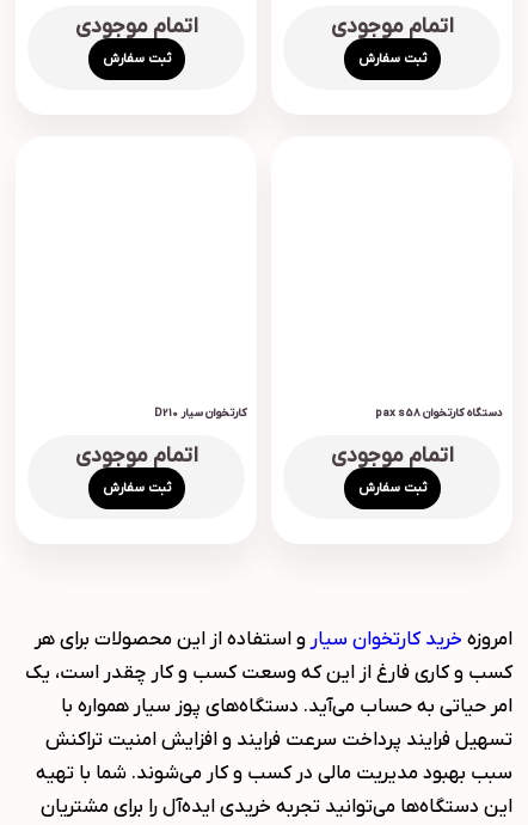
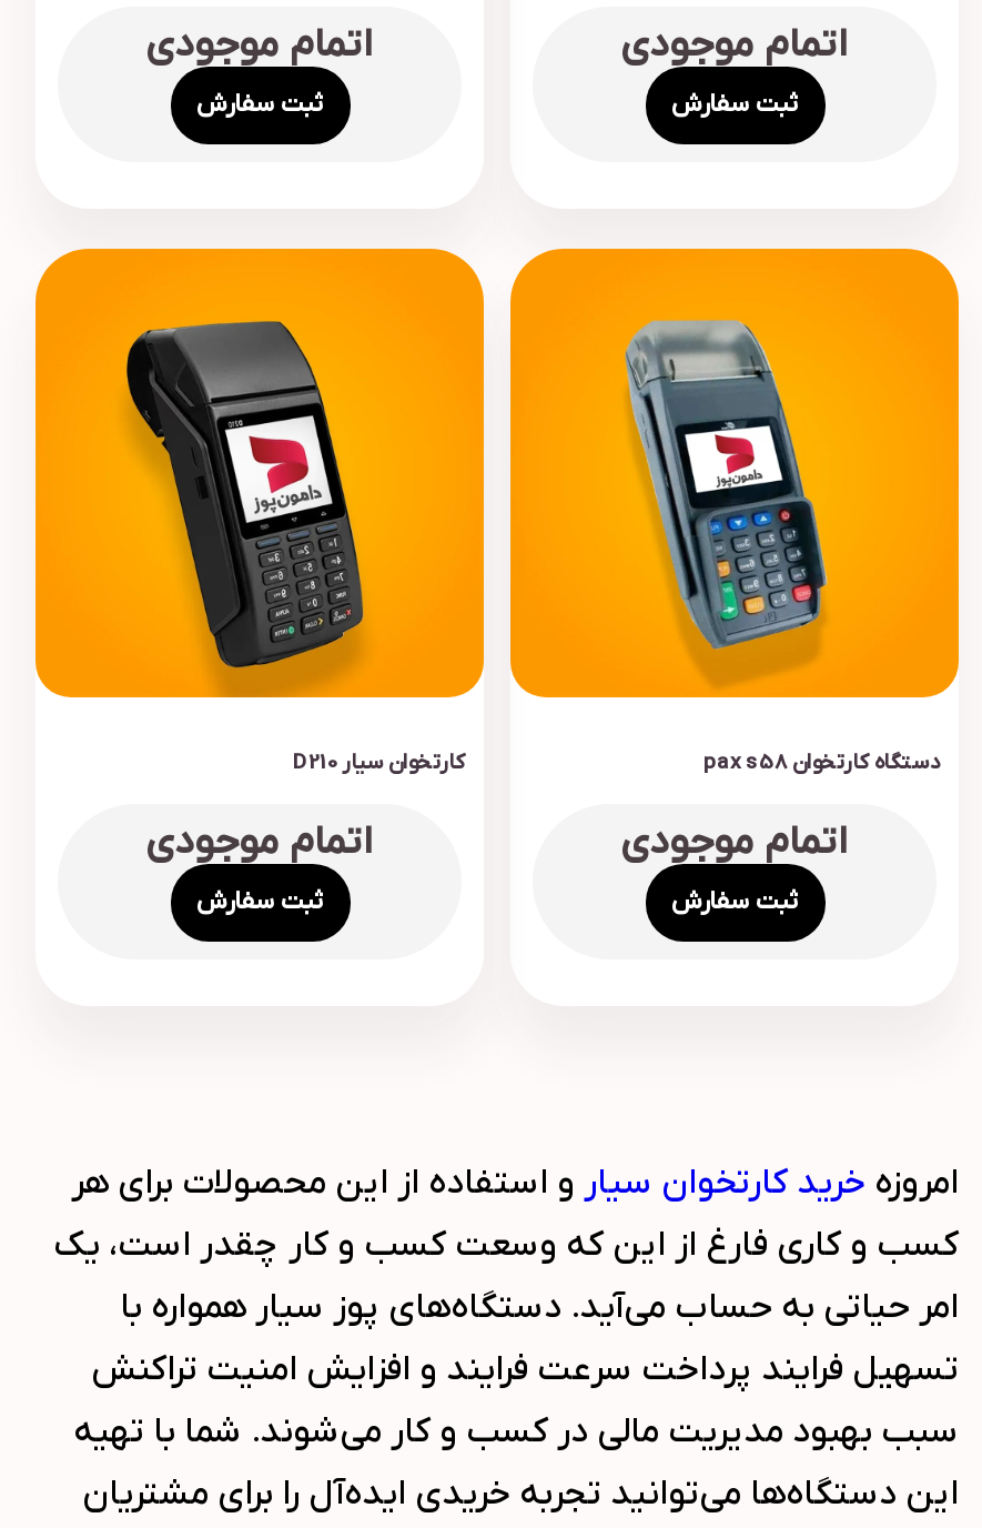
+ [image]

+ [image]
